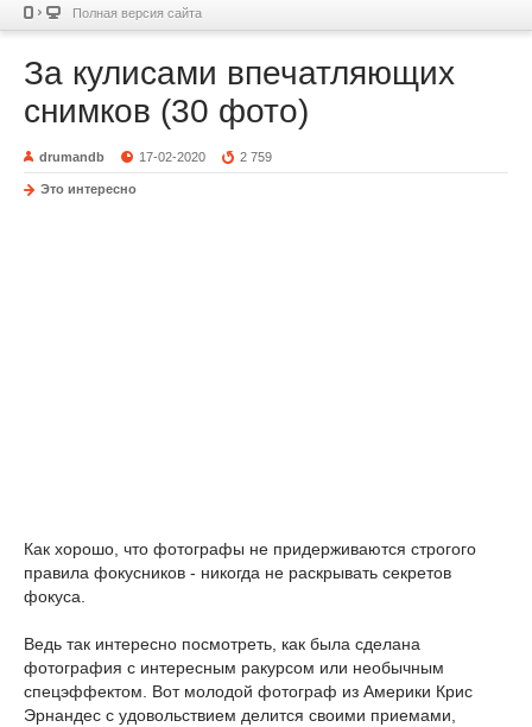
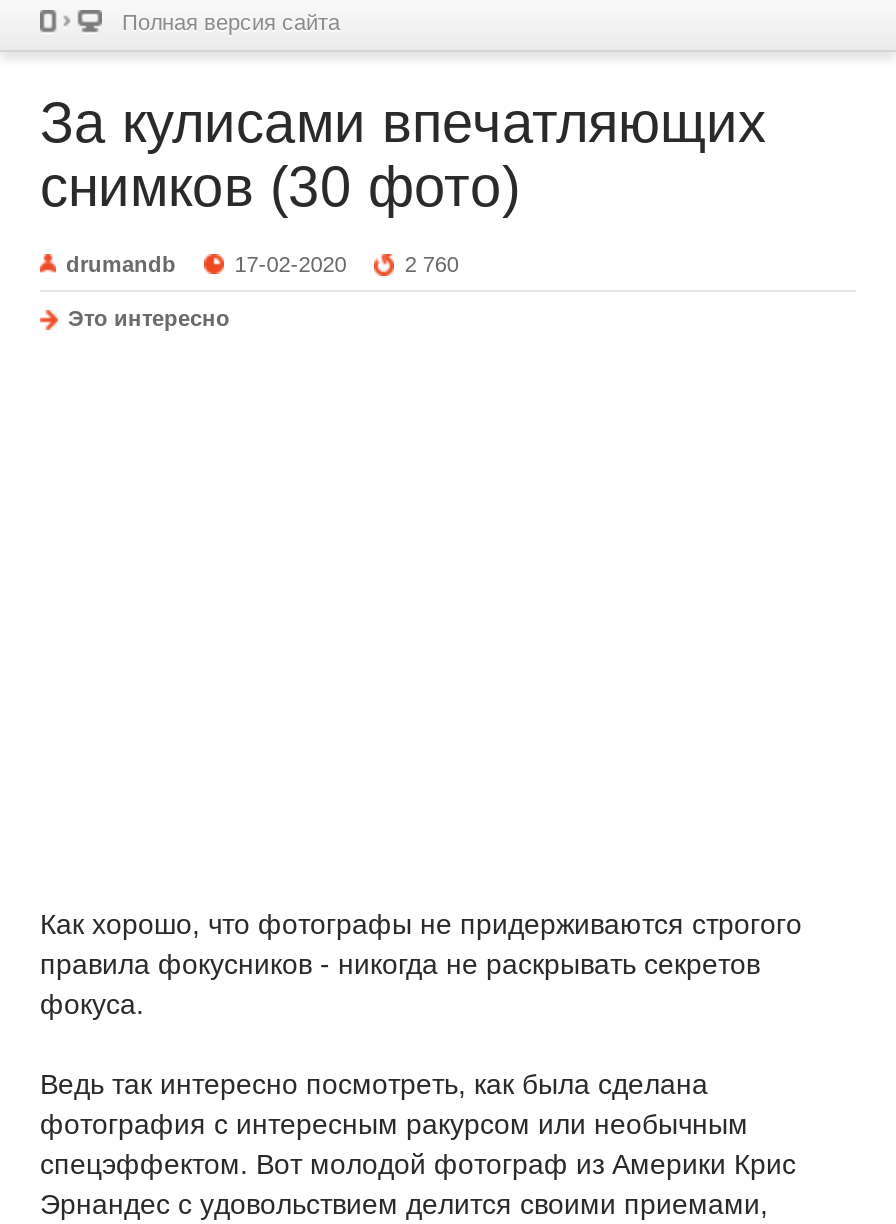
- 2 759
+ 2 760
